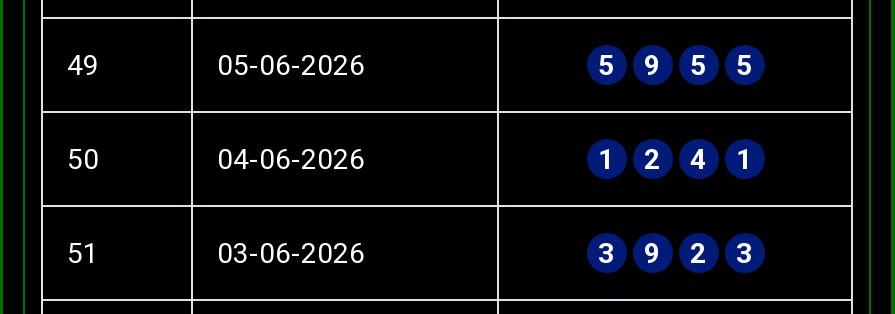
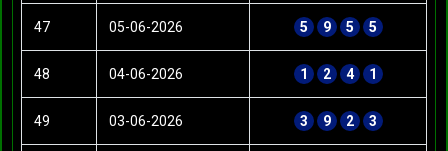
- 49
+ 47

- 50
+ 48

- 51
+ 49
